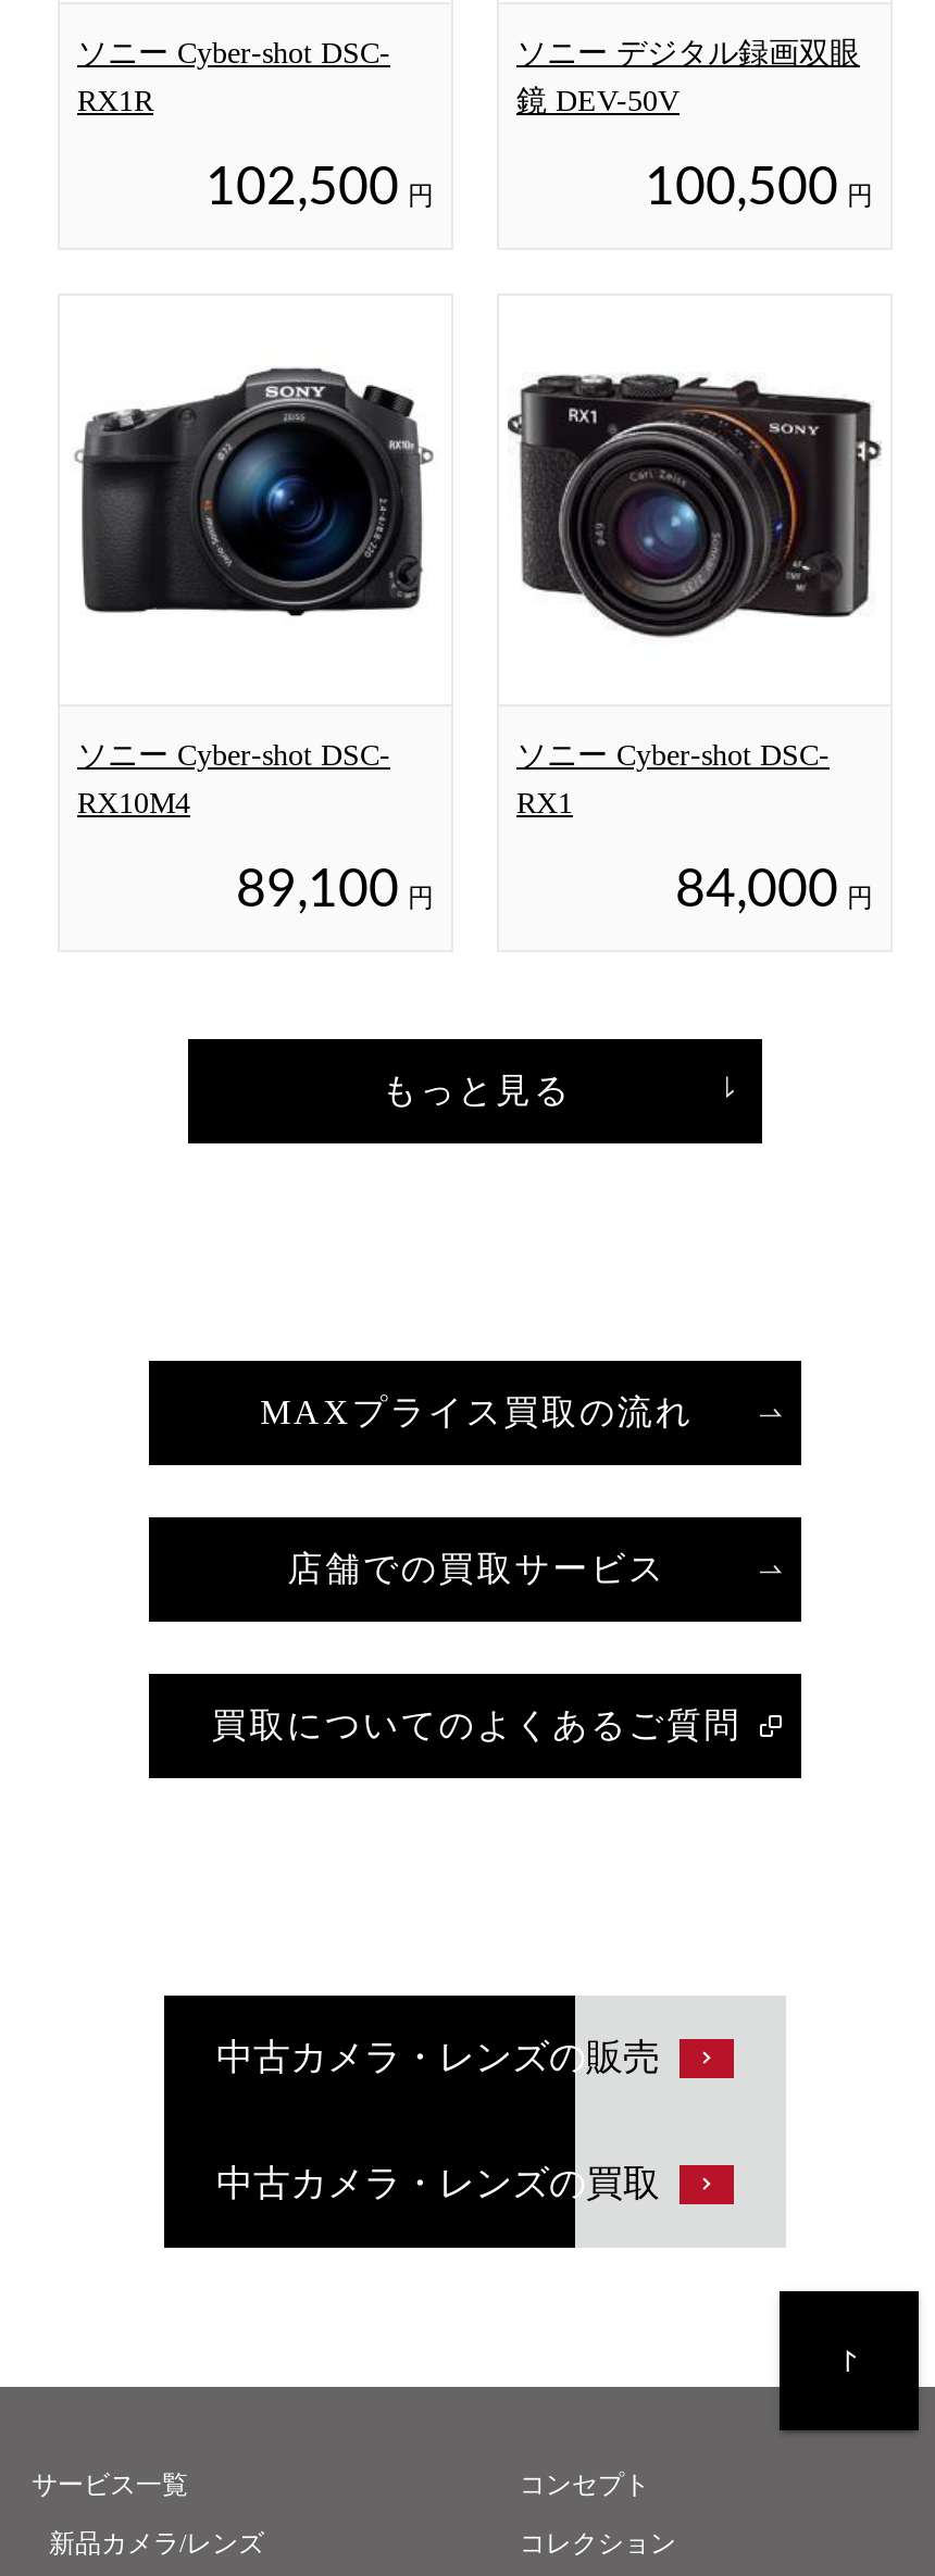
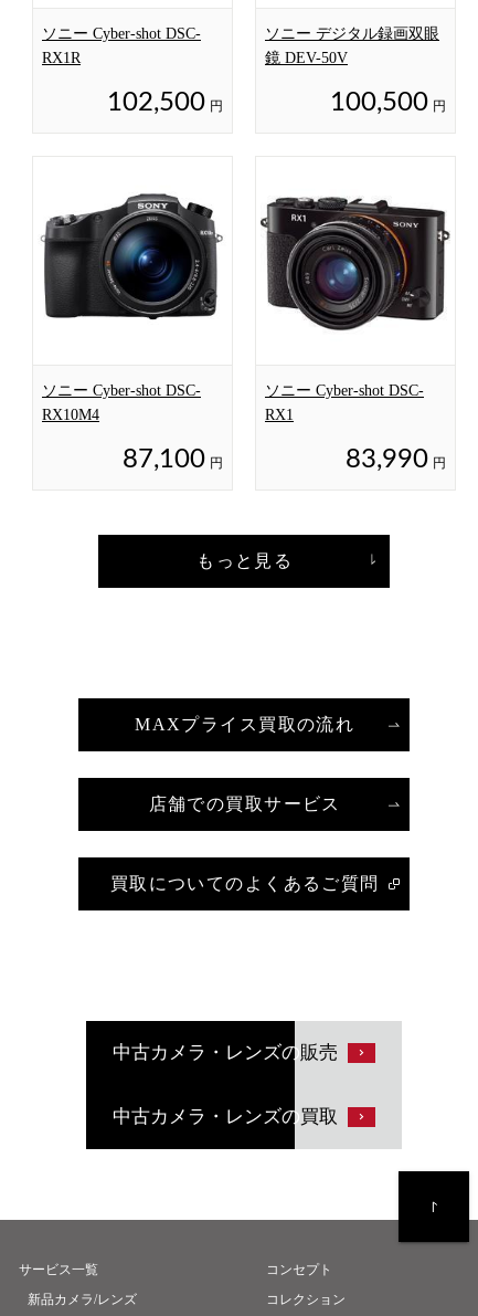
- 89,100 円
+ 87,100 円

- 84,000 円
+ 83,990 円
